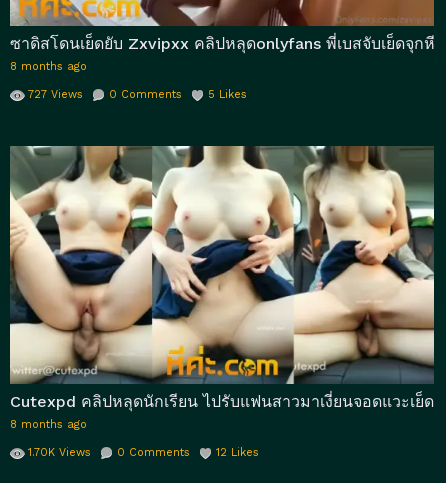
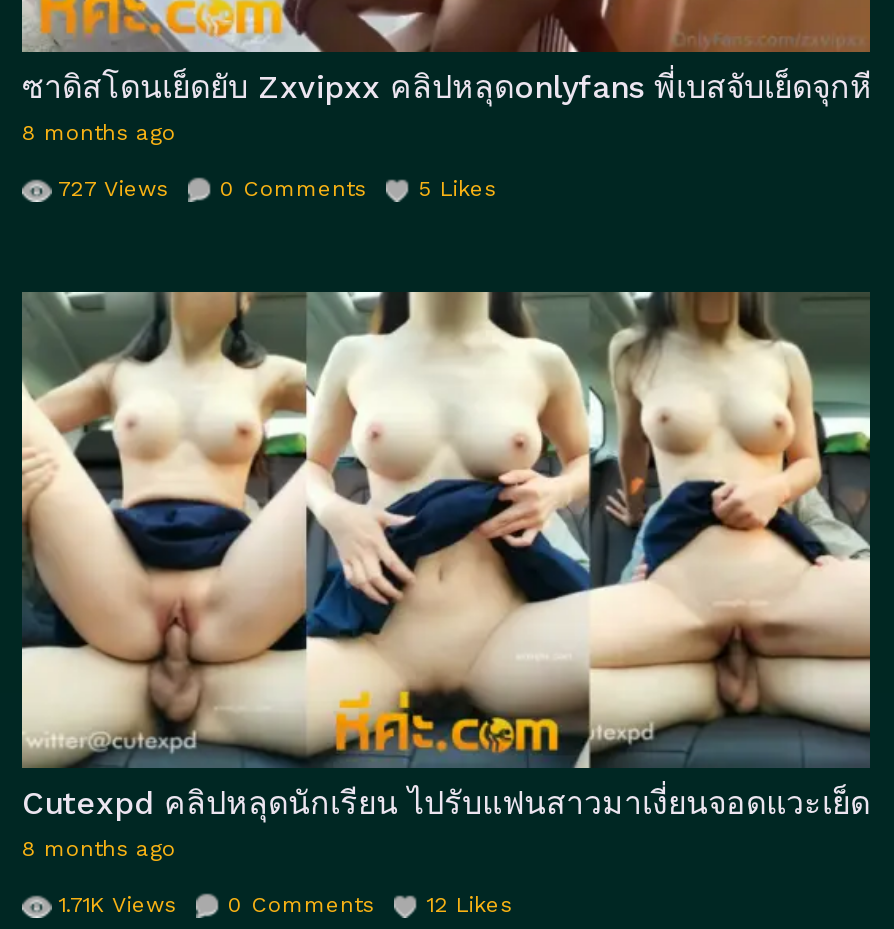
- 1.70K Views 0 Comments 12 Likes
+ 1.71K Views 0 Comments 12 Likes
